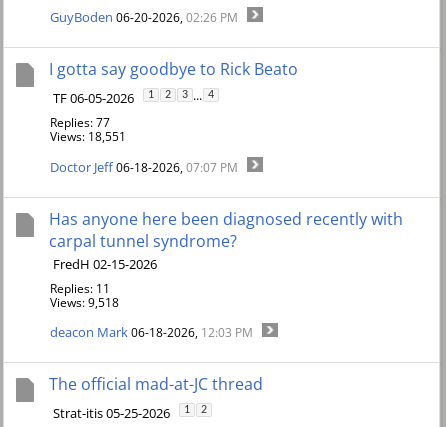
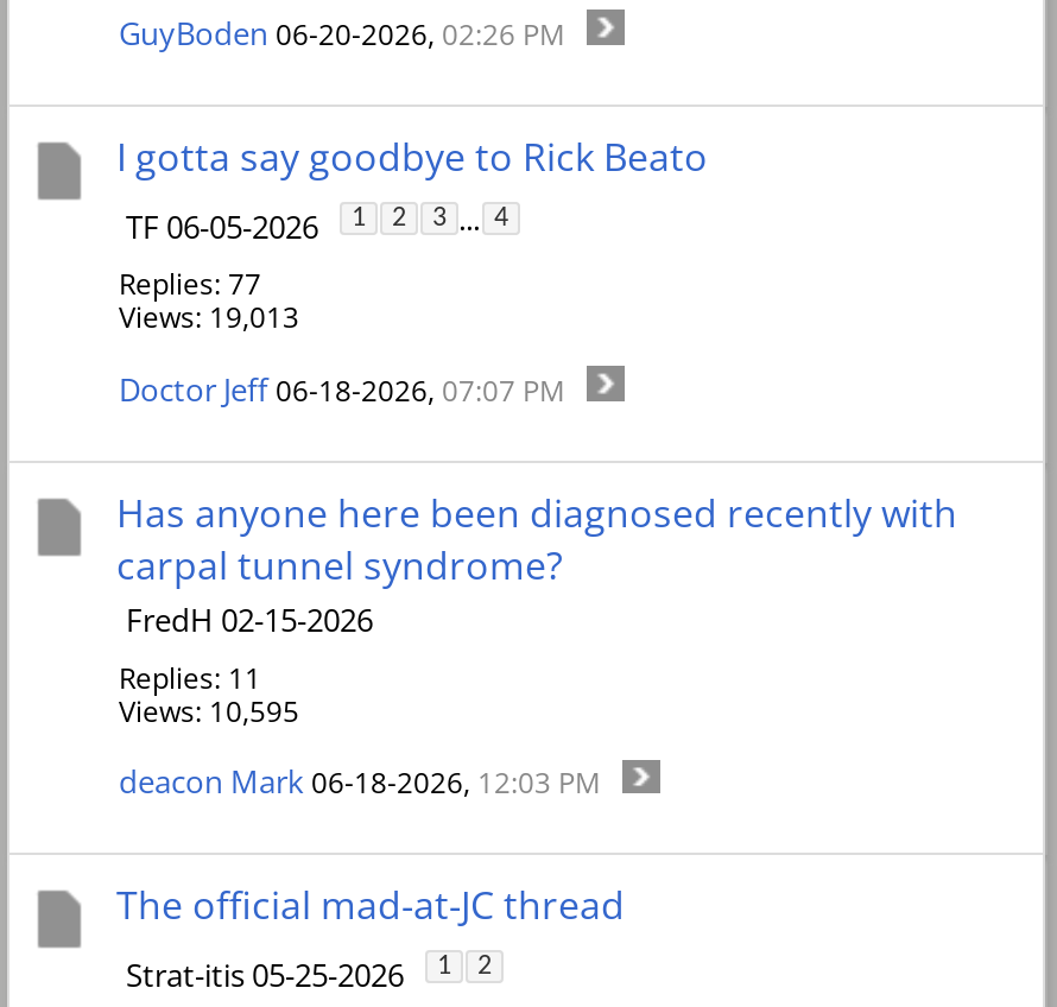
- Views: 18,551
+ Views: 19,013

- Views: 9,518
+ Views: 10,595
